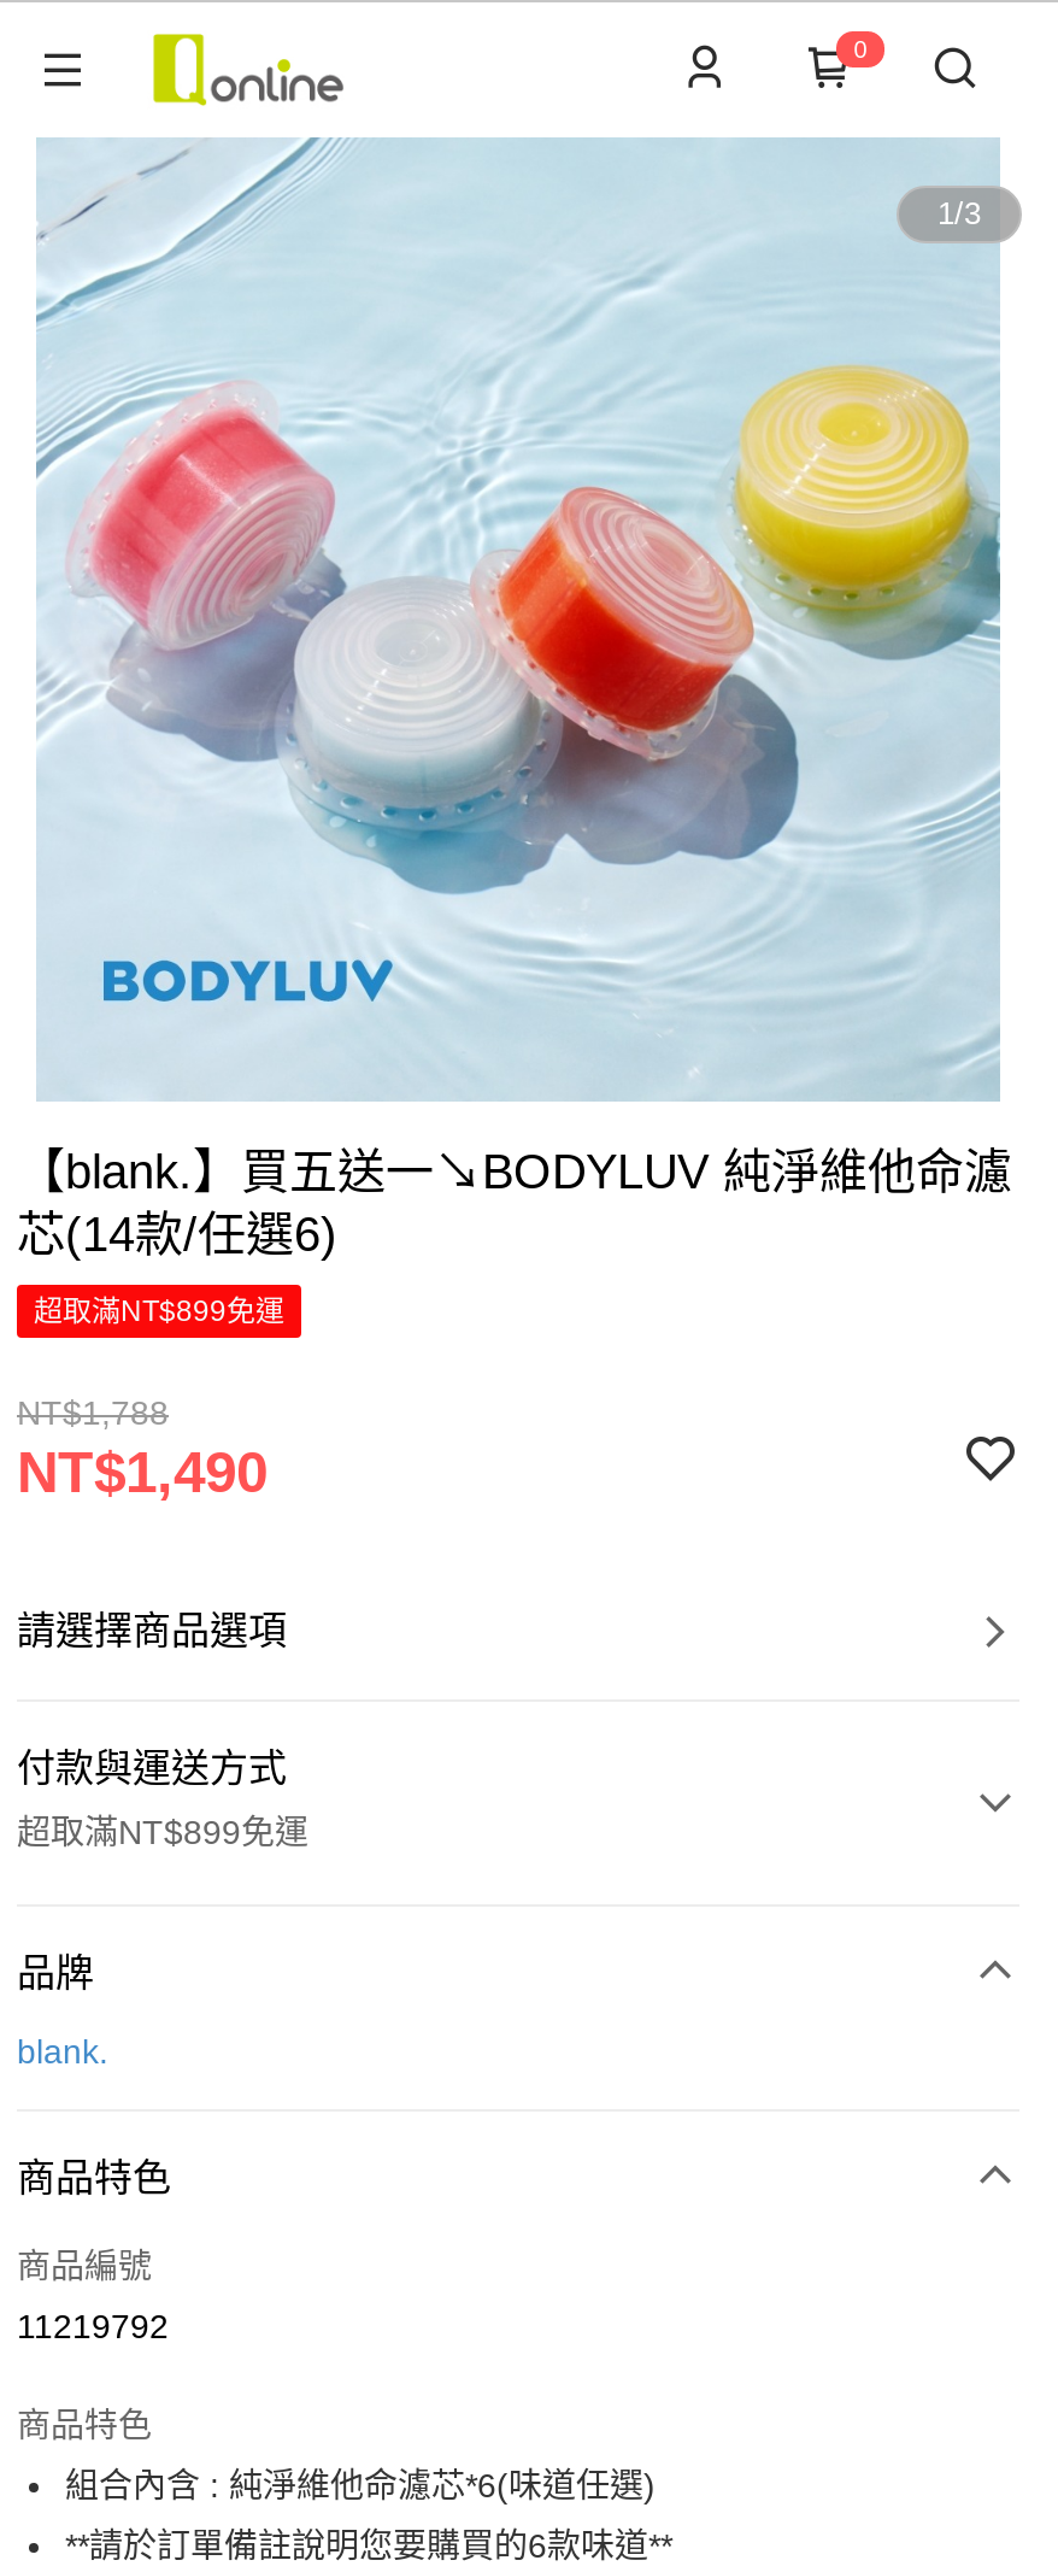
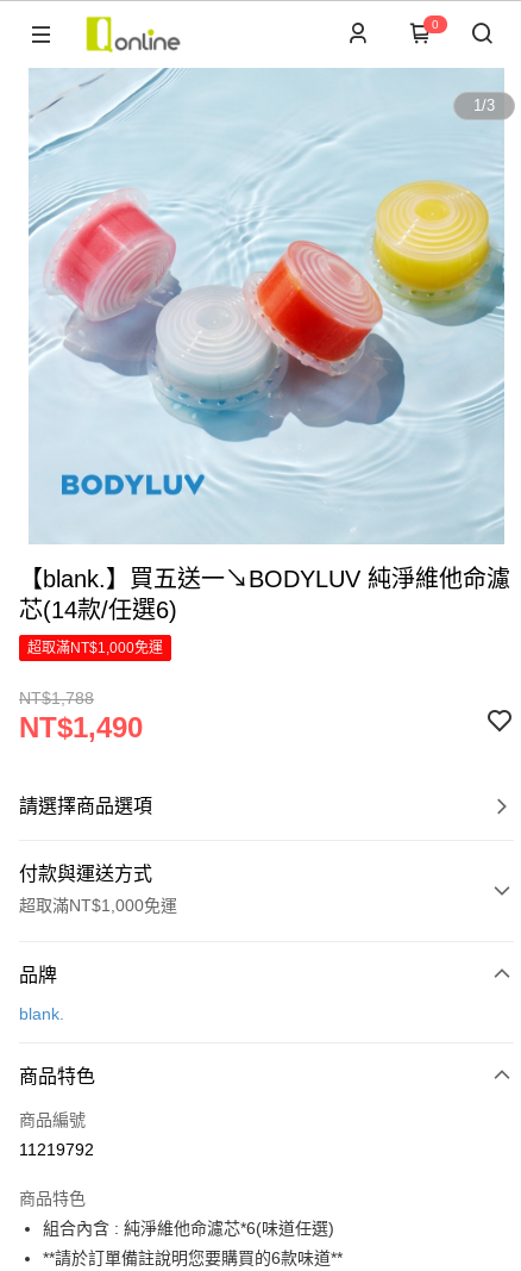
- 超取滿NT$899免運
+ 超取滿NT$1,000免運

- 超取滿NT$899免運
+ 超取滿NT$1,000免運
